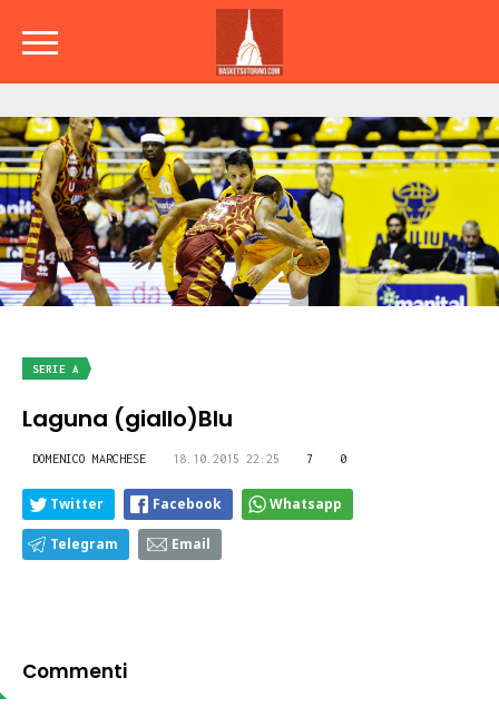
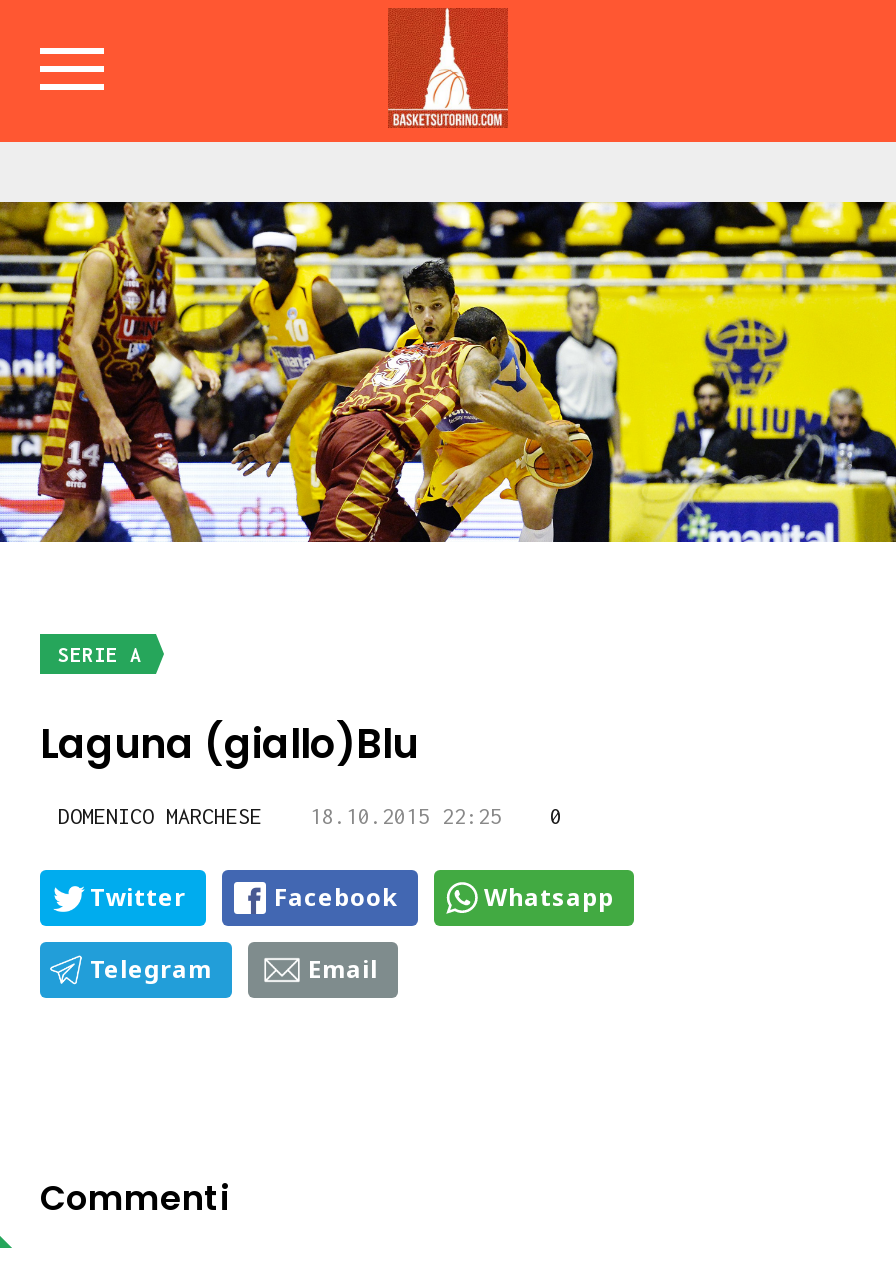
- 7
